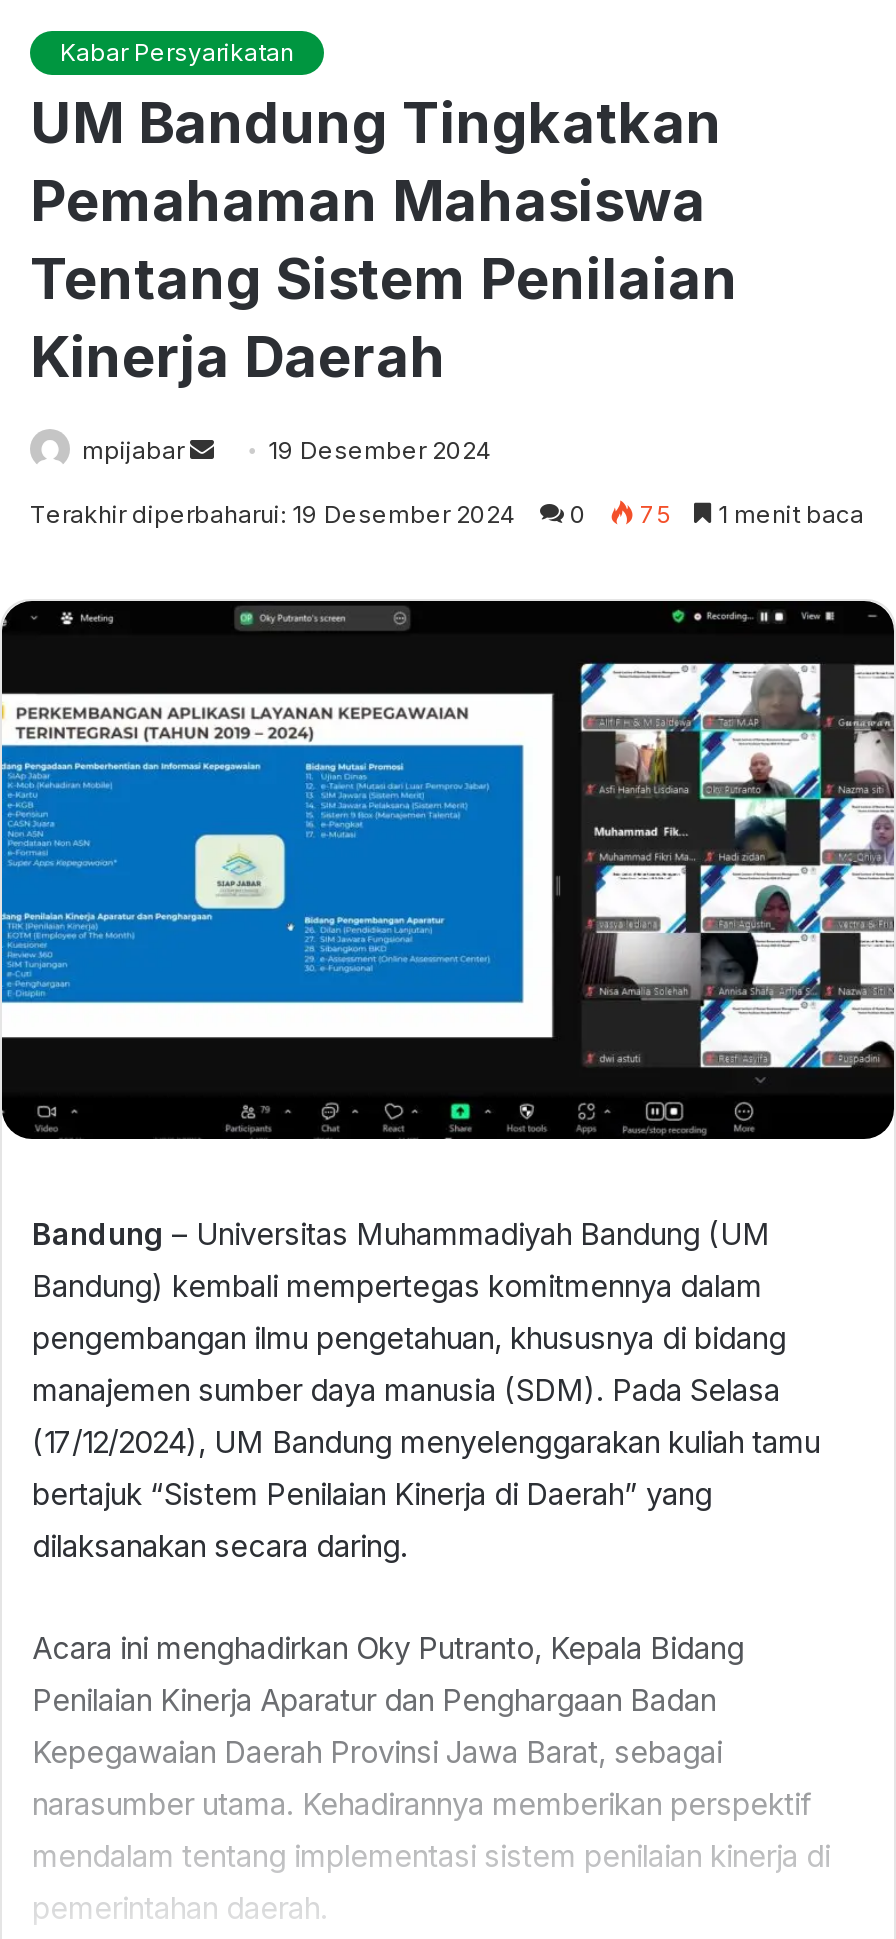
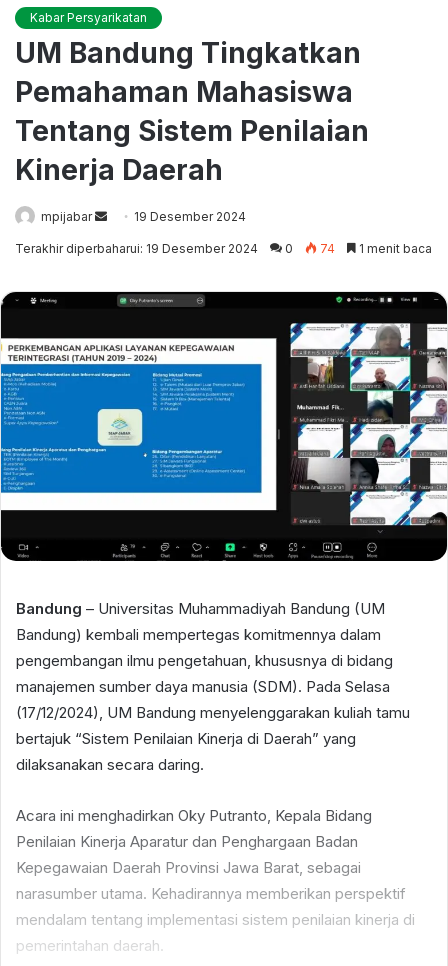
- Terakhir diperbaharui: 19 Desember 2024 0 75 1 menit baca
+ Terakhir diperbaharui: 19 Desember 2024 0 74 1 menit baca
